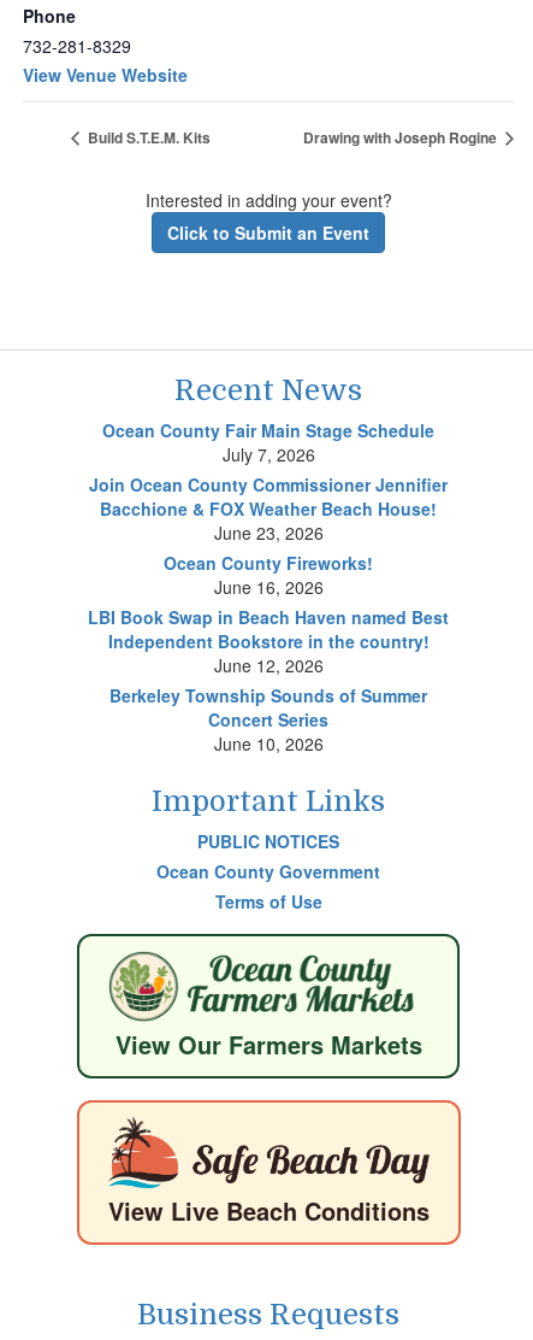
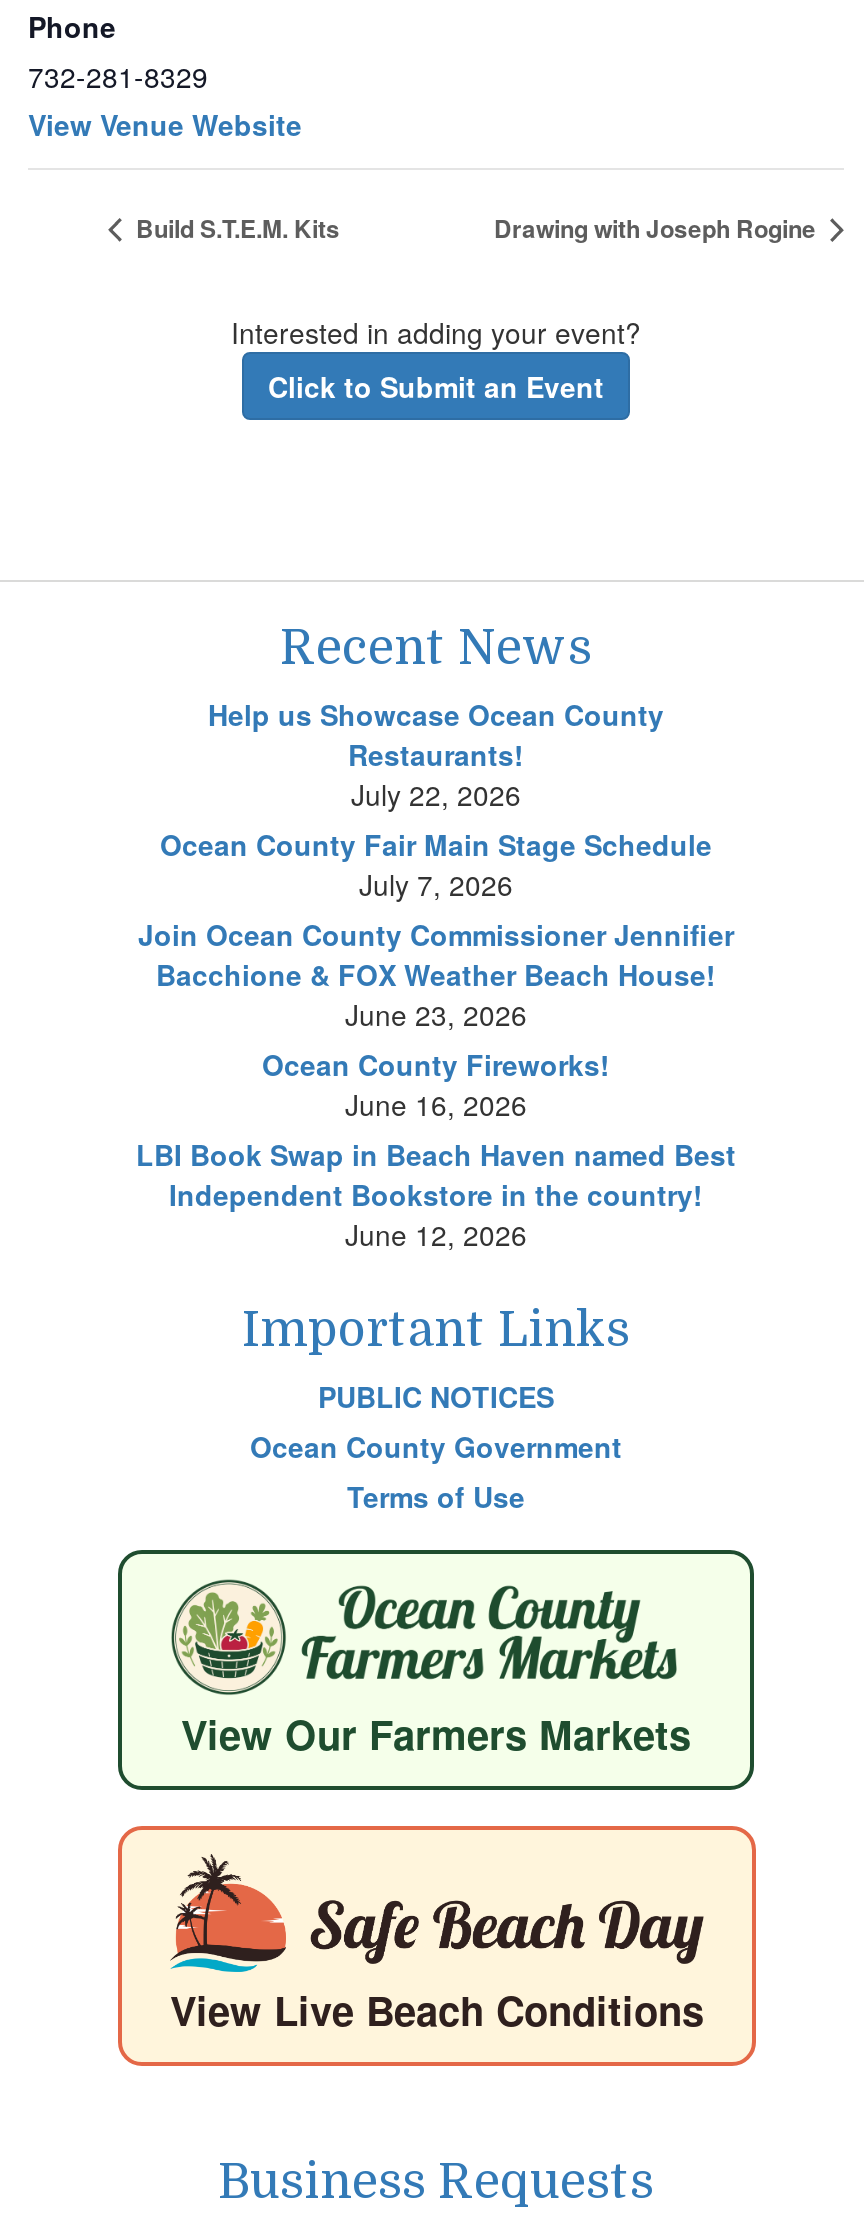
+ Help us Showcase Ocean County
+ Restaurants!
+ July 22, 2026

moved down: Ocean County Fair Main Stage Schedule | July 7, 2026 | Join Ocean County Commissioner Jennifier | ... | Independent Bookstore in the country! | June 12, 2026

- Berkeley Township Sounds of Summer
- Concert Series
- June 10, 2026
